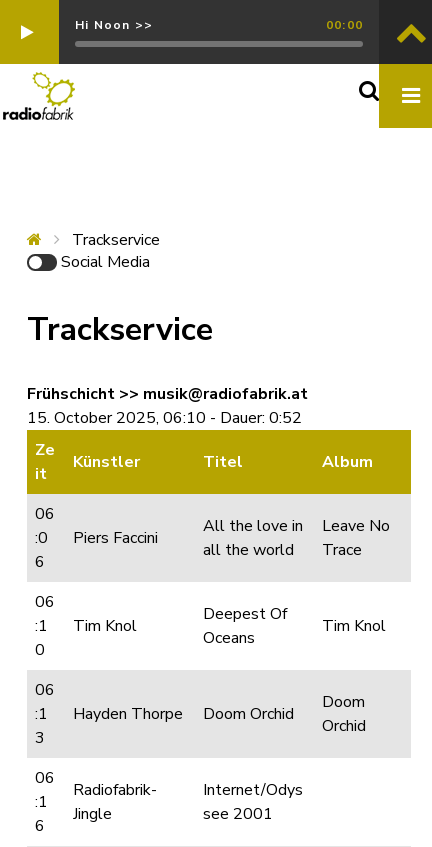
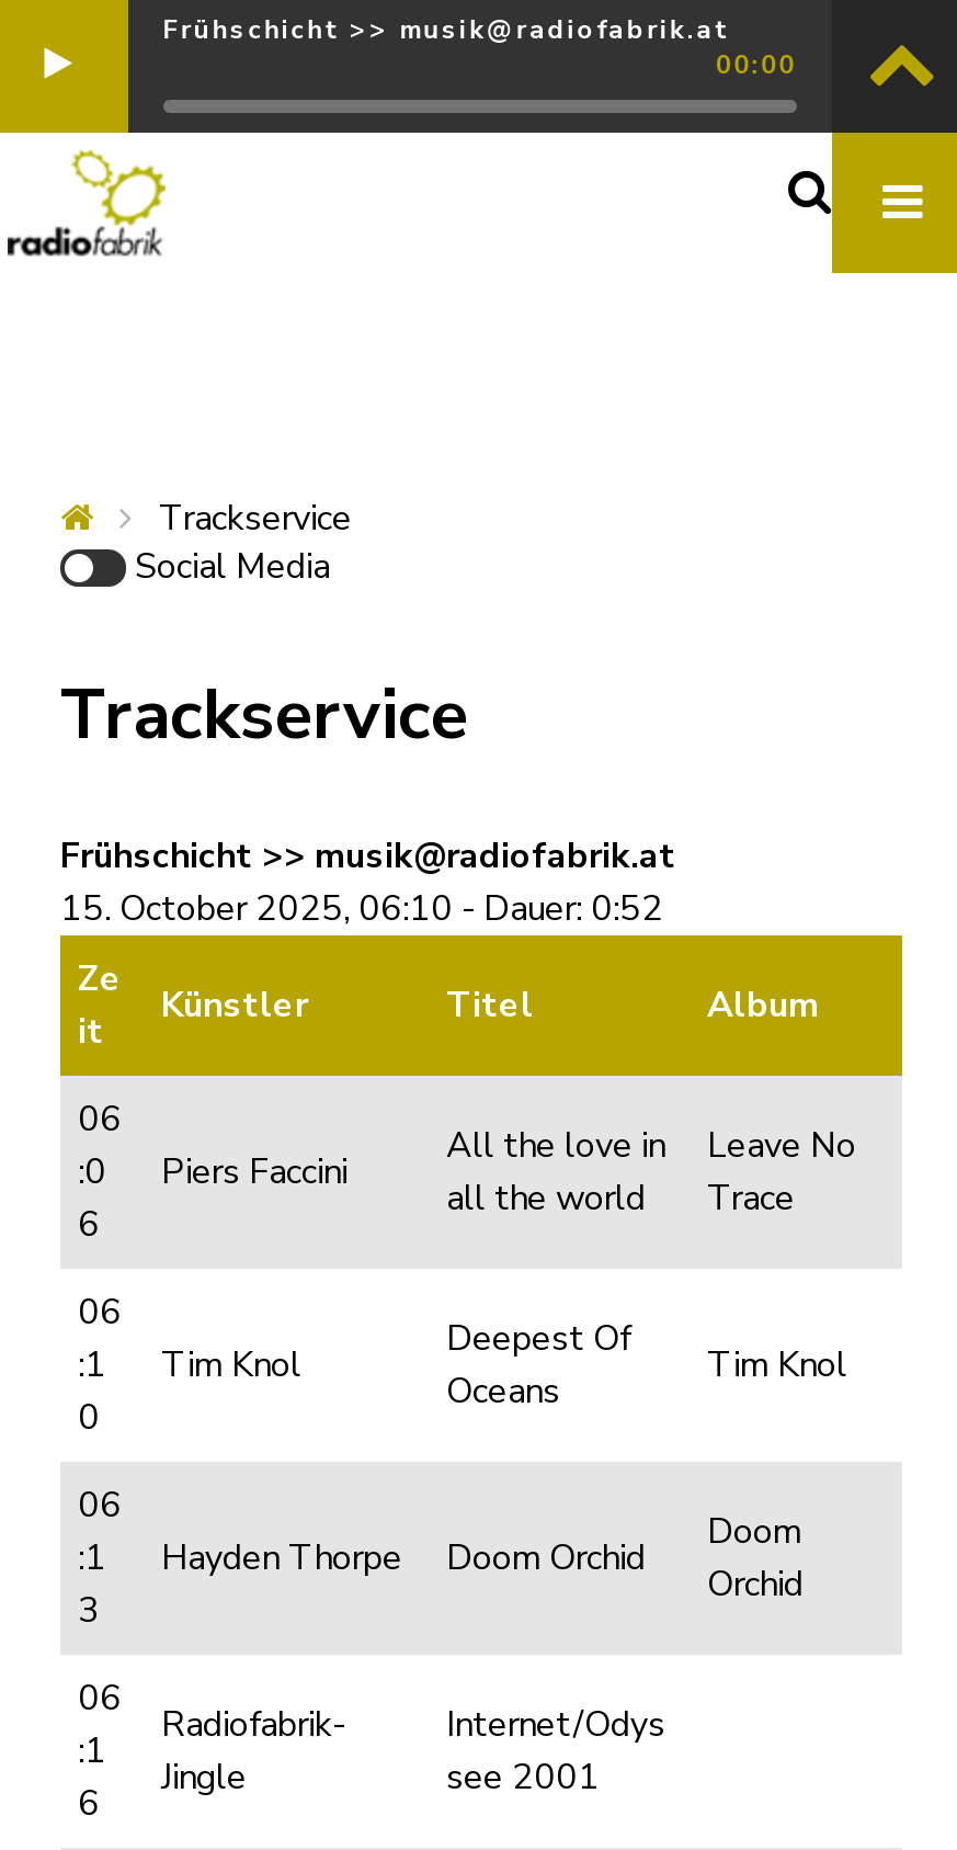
- Hi Noon >>
+ Frühschicht >> musik@radiofabrik.at
